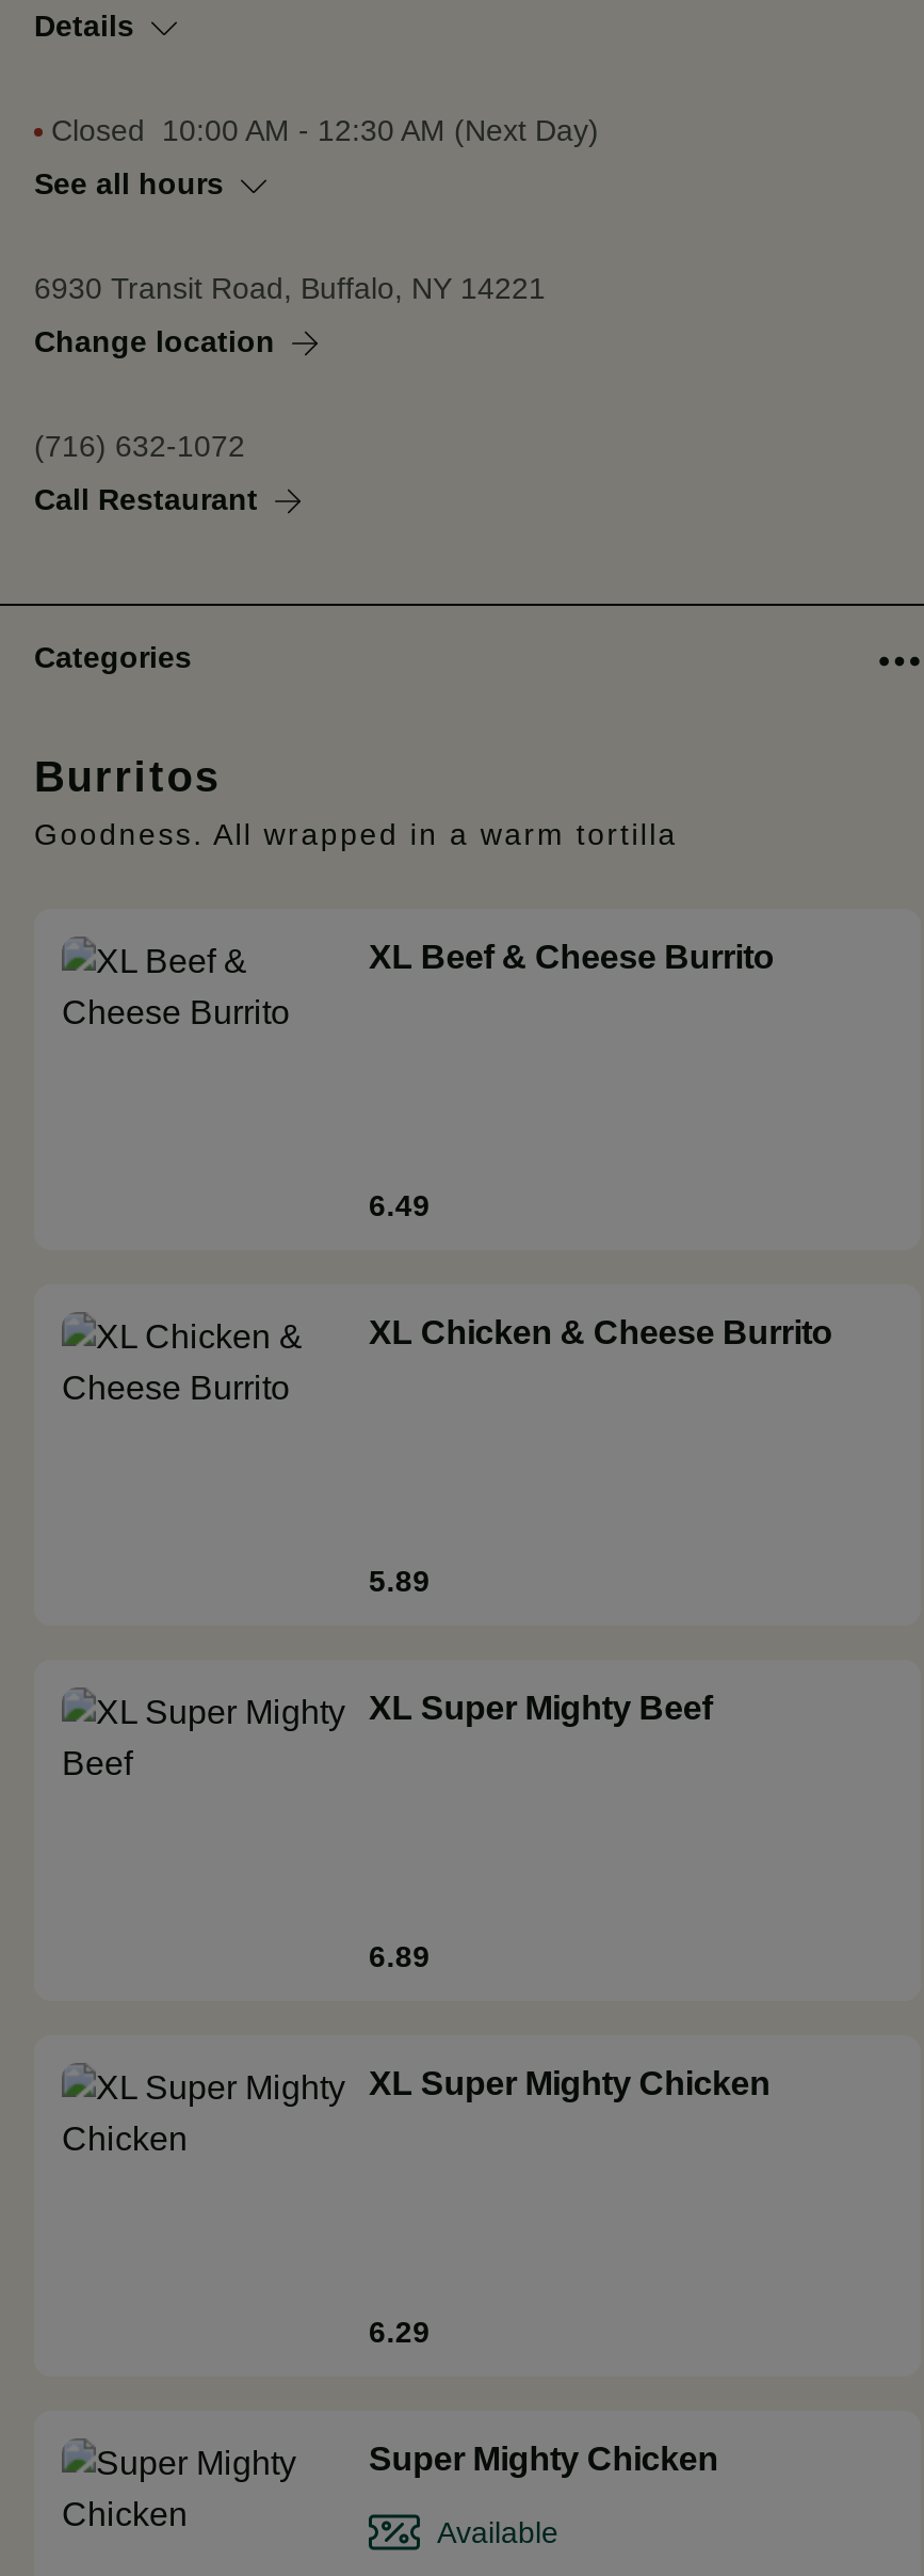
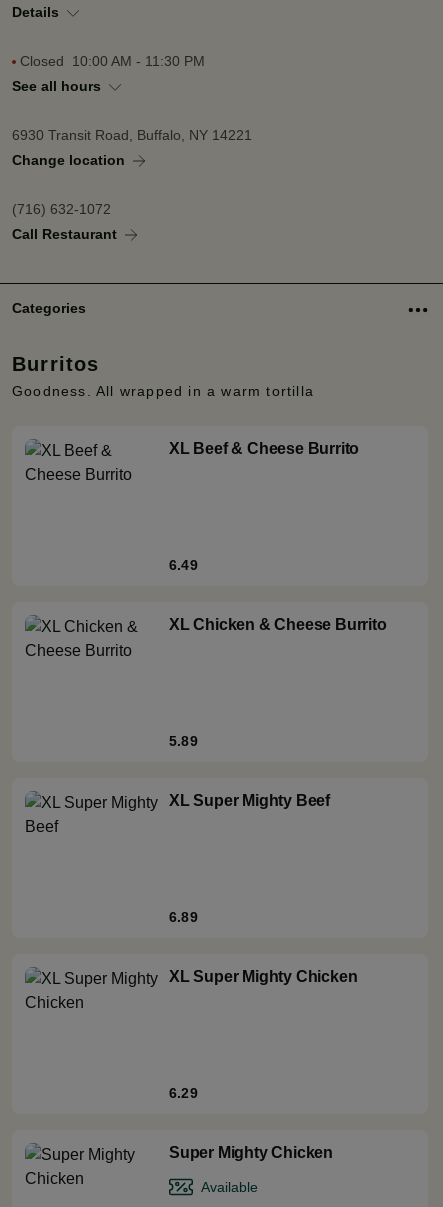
- Closed 10:00 AM - 12:30 AM (Next Day)
+ Closed 10:00 AM - 11:30 PM
